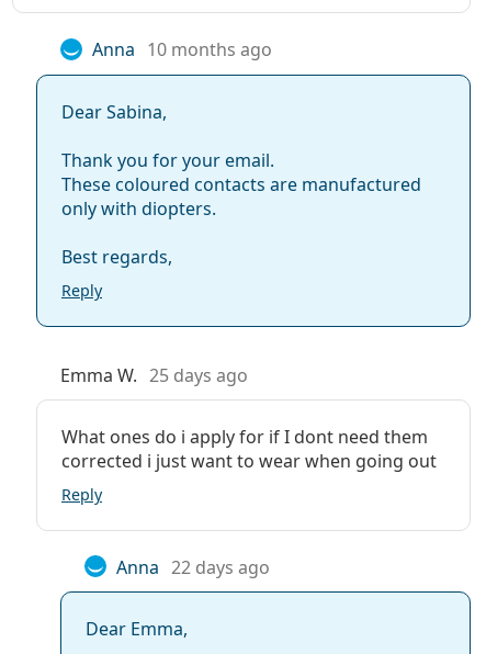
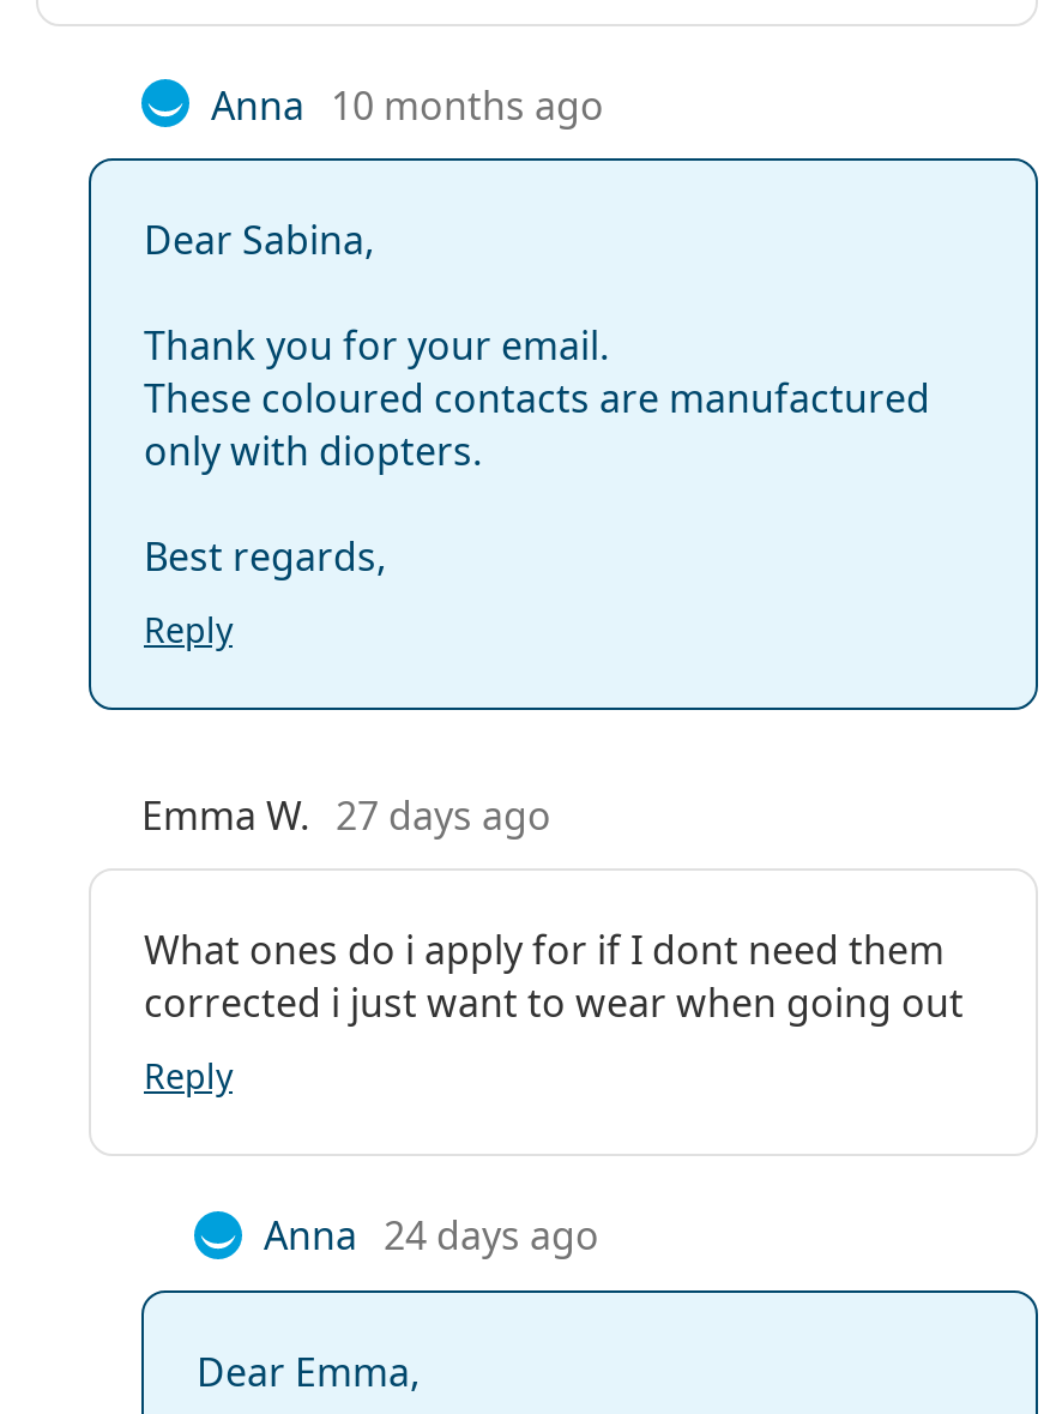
- Emma W. 25 days ago
+ Emma W. 27 days ago

- Anna 22 days ago
+ Anna 24 days ago
